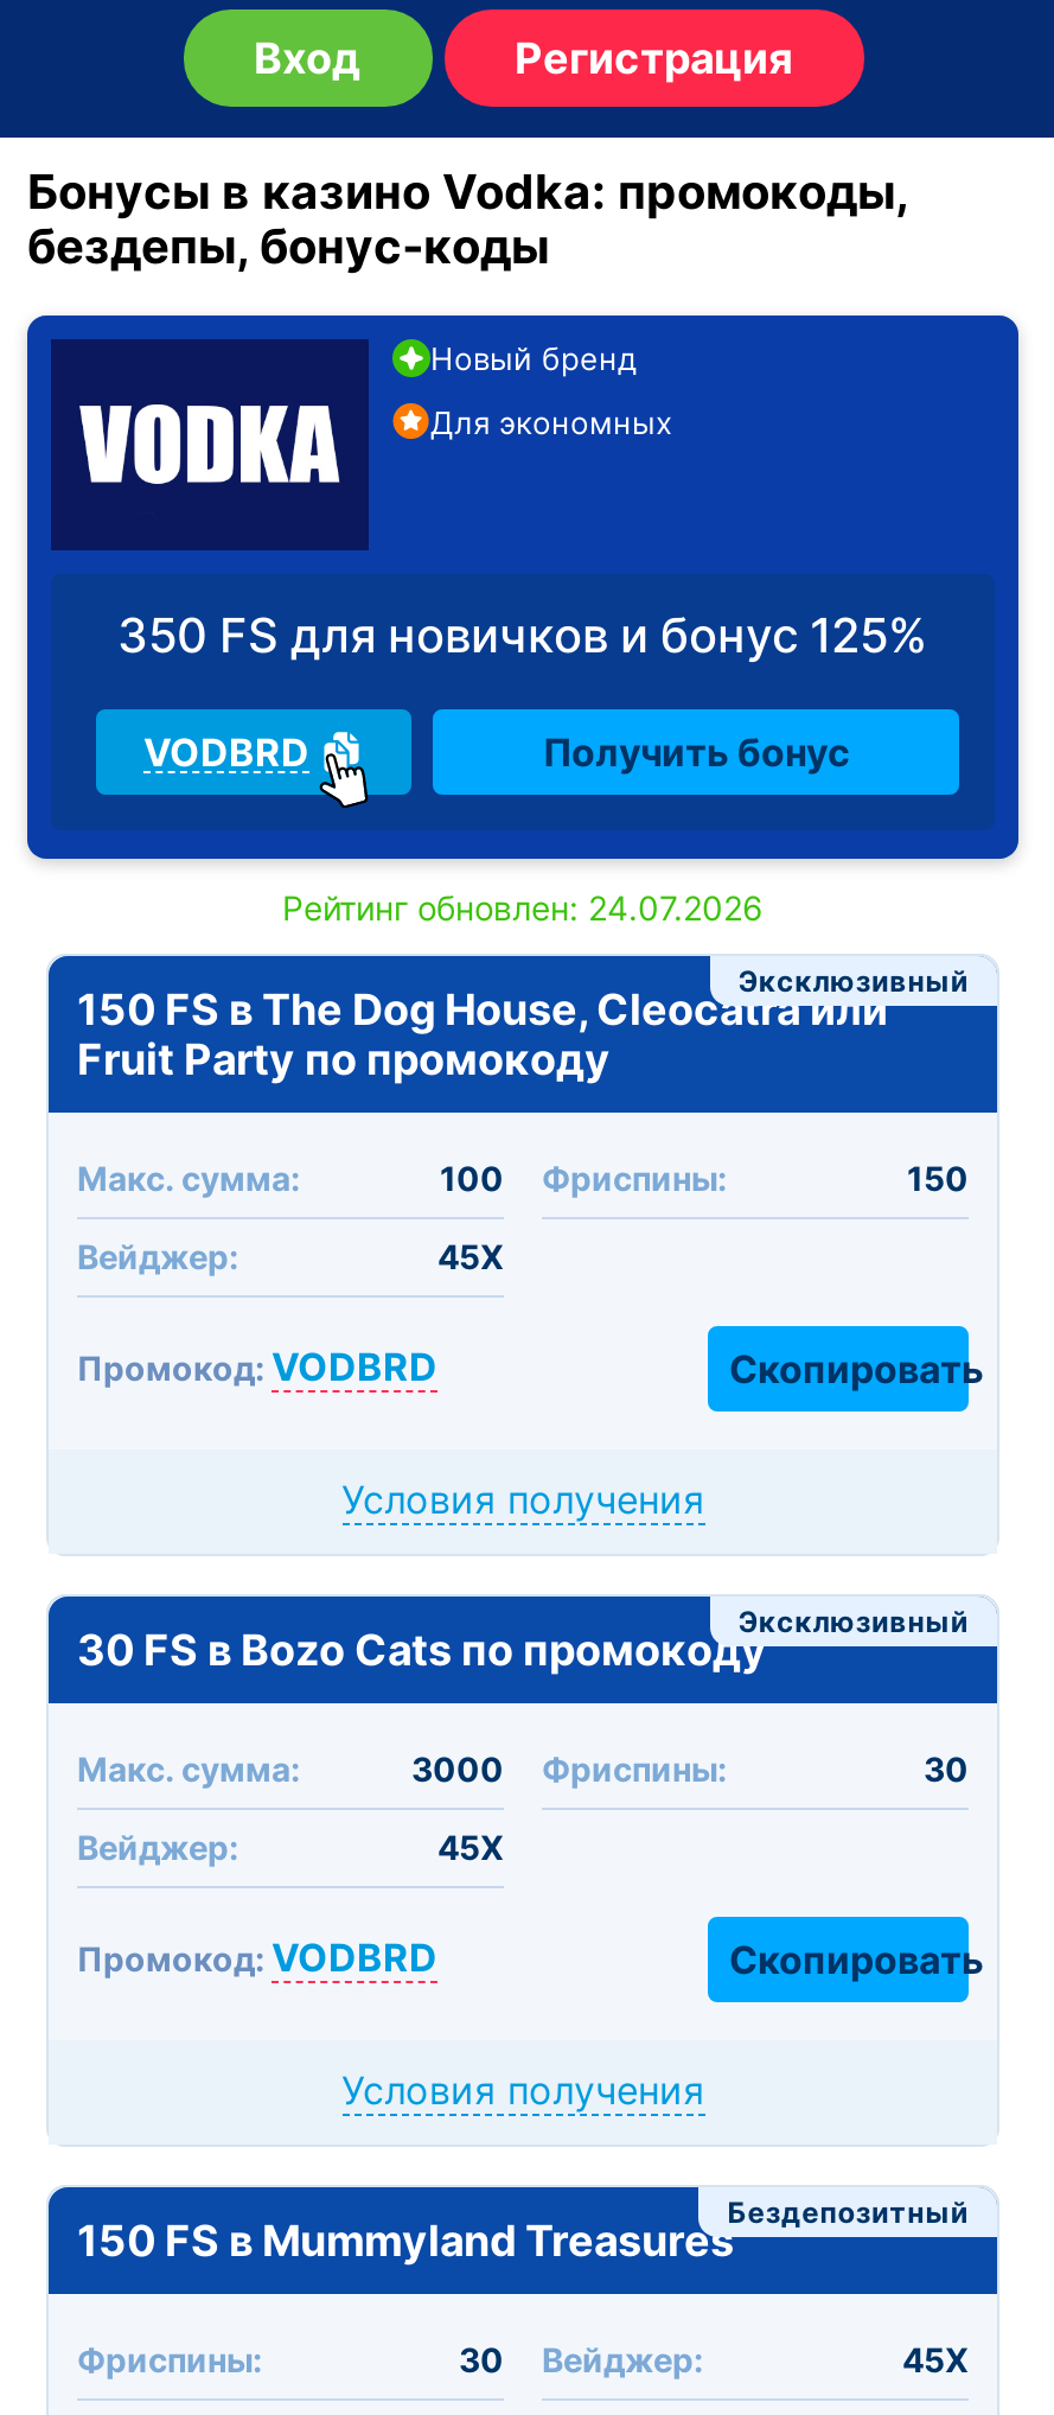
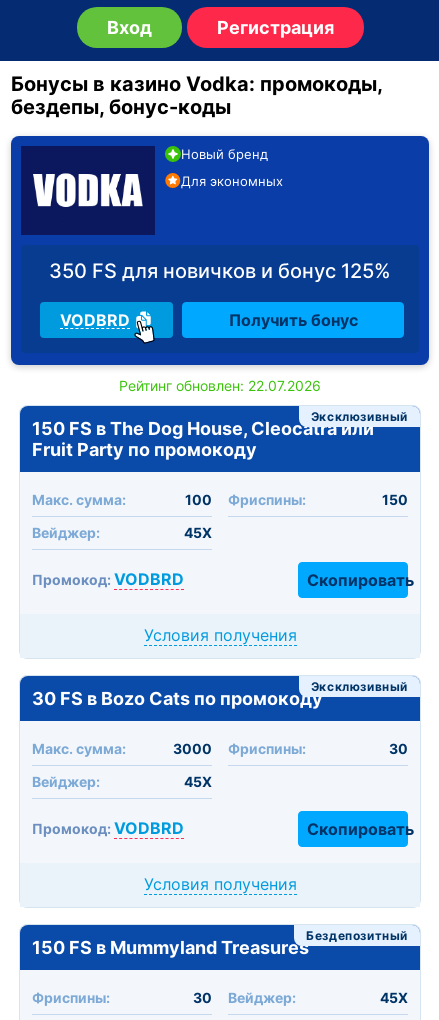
- Рейтинг обновлен: 24.07.2026
+ Рейтинг обновлен: 22.07.2026
